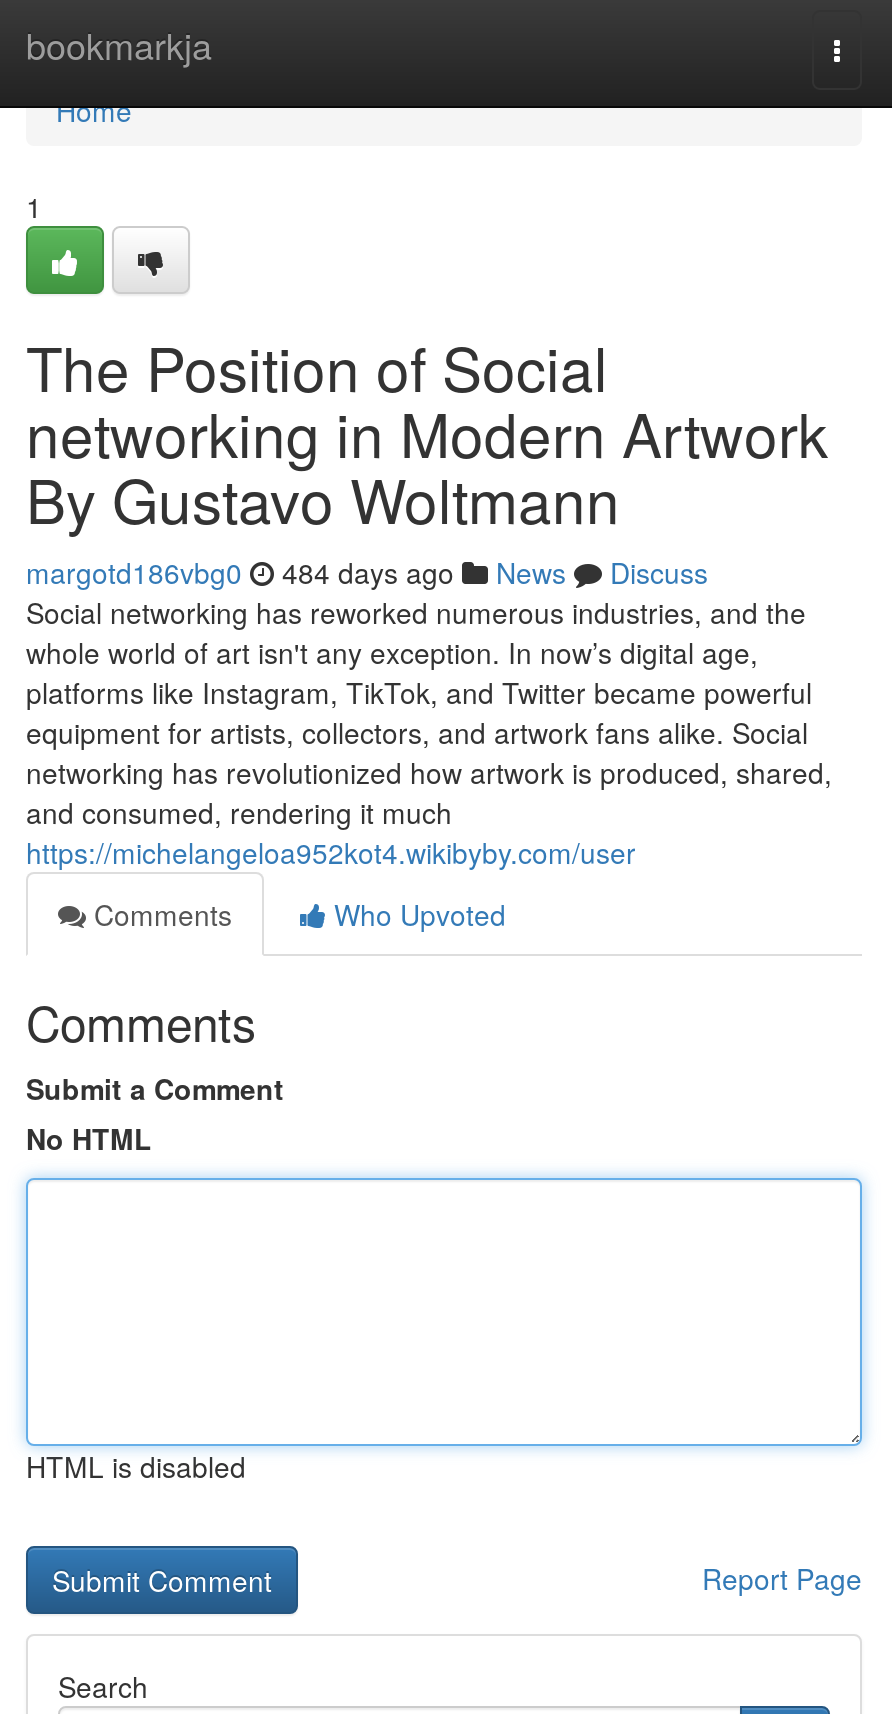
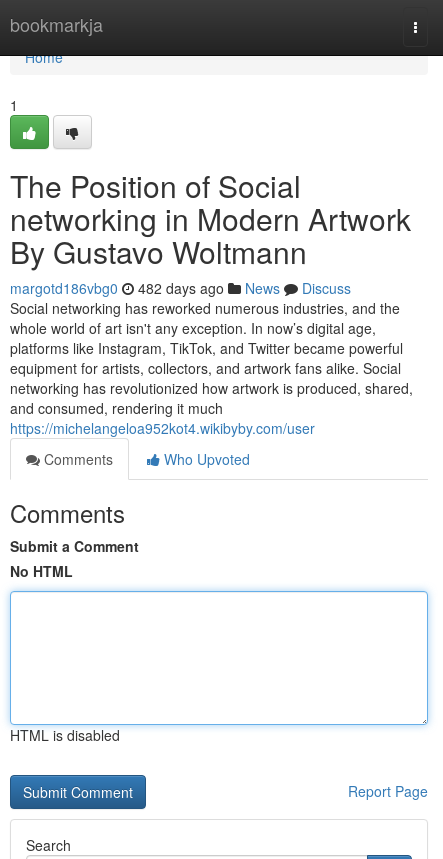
- margotd186vbg0 484 days ago News Discuss
+ margotd186vbg0 482 days ago News Discuss
